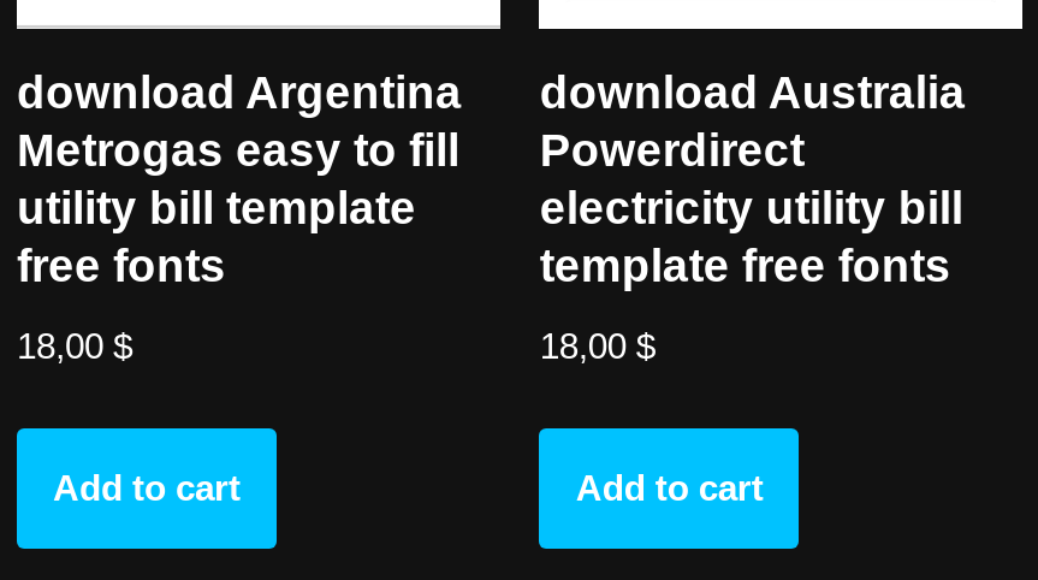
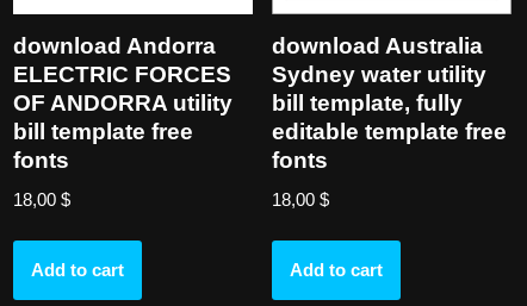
- download Argentina
- Metrogas easy to fill
- utility bill template
- free fonts
+ download Andorra
+ ELECTRIC FORCES
+ OF ANDORRA utility
+ bill template free
+ fonts

- Powerdirect
- electricity utility bill
- template free fonts
+ Sydney water utility
+ bill template, fully
+ editable template free
+ fonts
